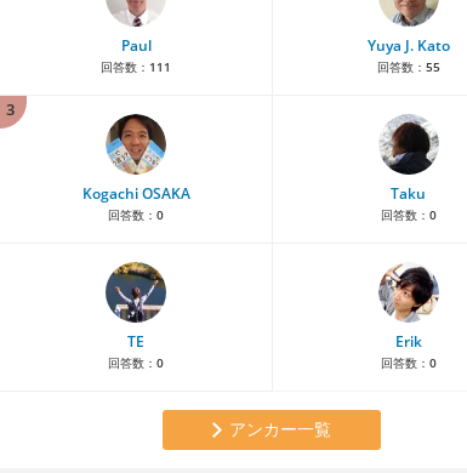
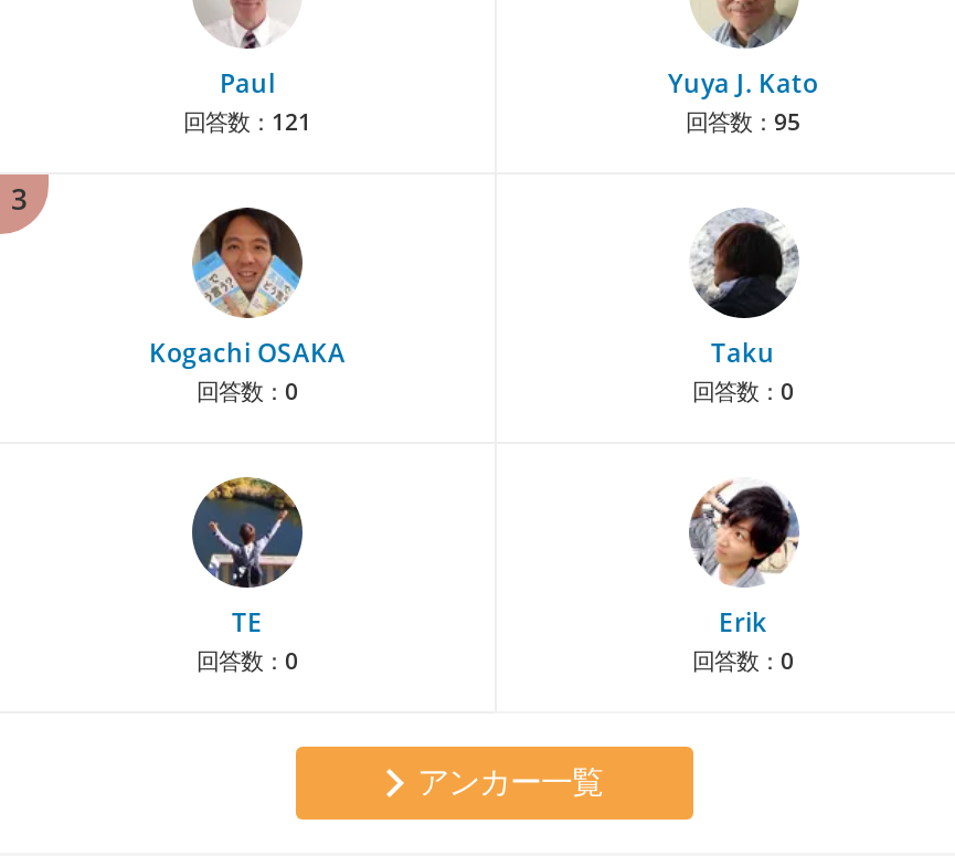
- 回答数：111
+ 回答数：121

- 回答数：55
+ 回答数：95
